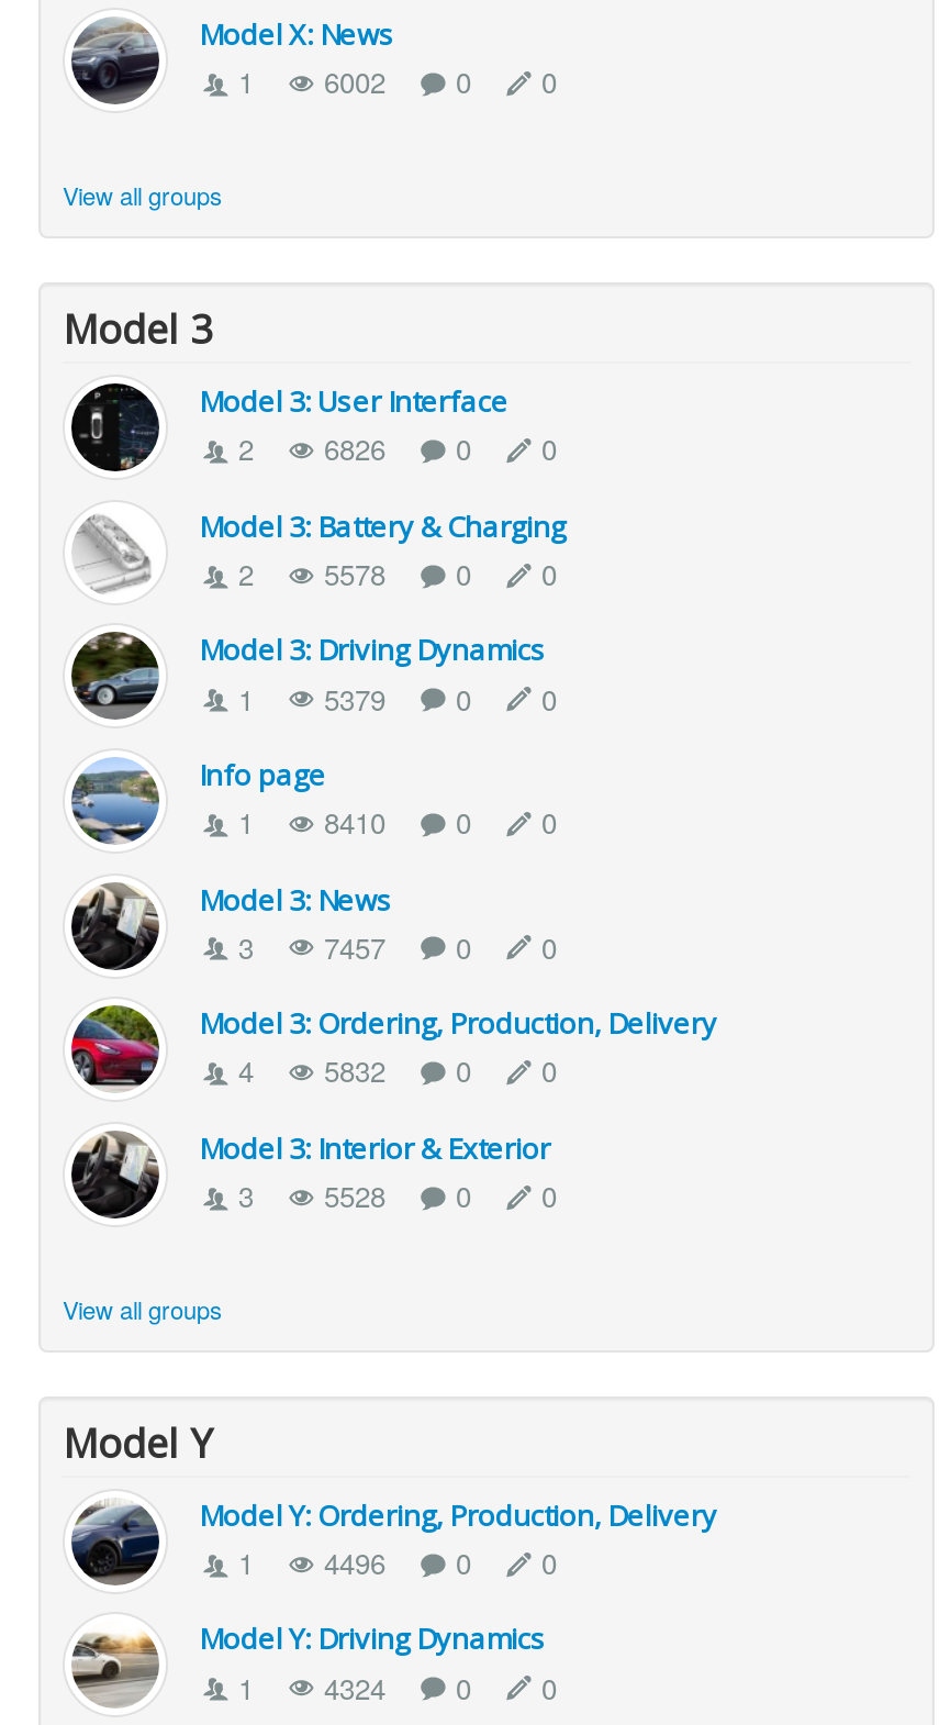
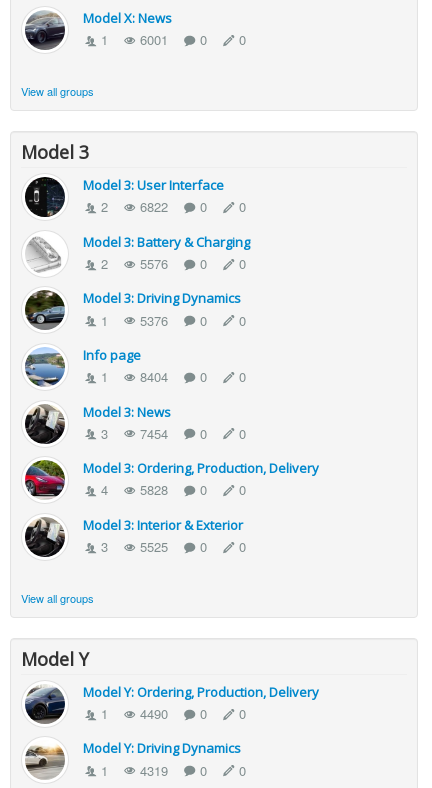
- 1 6002 0 0
+ 1 6001 0 0

- 2 6826 0 0
+ 2 6822 0 0

- 2 5578 0 0
+ 2 5576 0 0

- 1 5379 0 0
+ 1 5376 0 0

- 1 8410 0 0
+ 1 8404 0 0

- 3 7457 0 0
+ 3 7454 0 0

- 4 5832 0 0
+ 4 5828 0 0

- 3 5528 0 0
+ 3 5525 0 0

- 1 4496 0 0
+ 1 4490 0 0

- 1 4324 0 0
+ 1 4319 0 0
